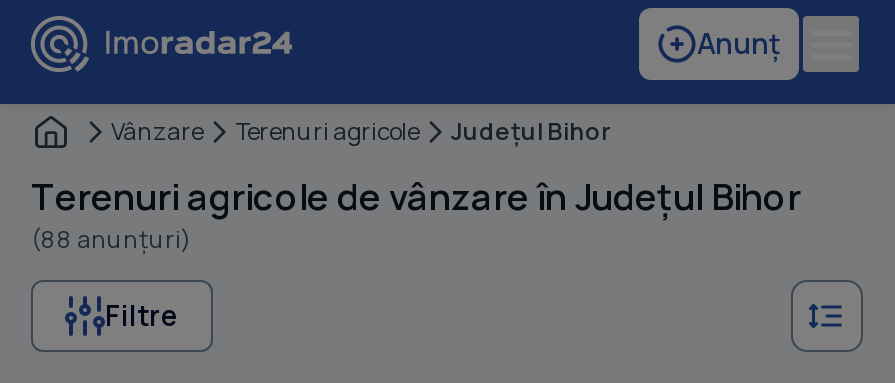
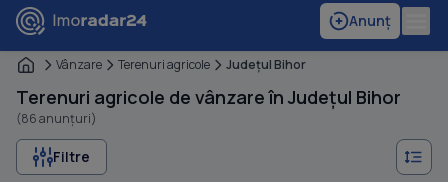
- (88 anunțuri)
+ (86 anunțuri)
